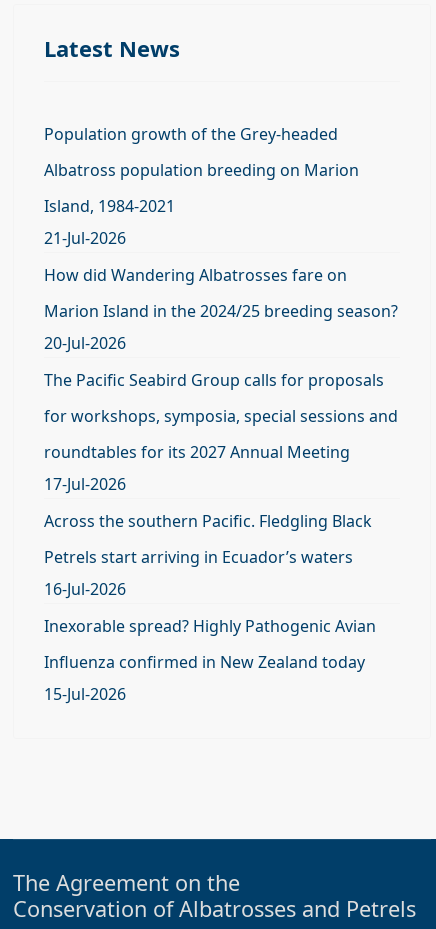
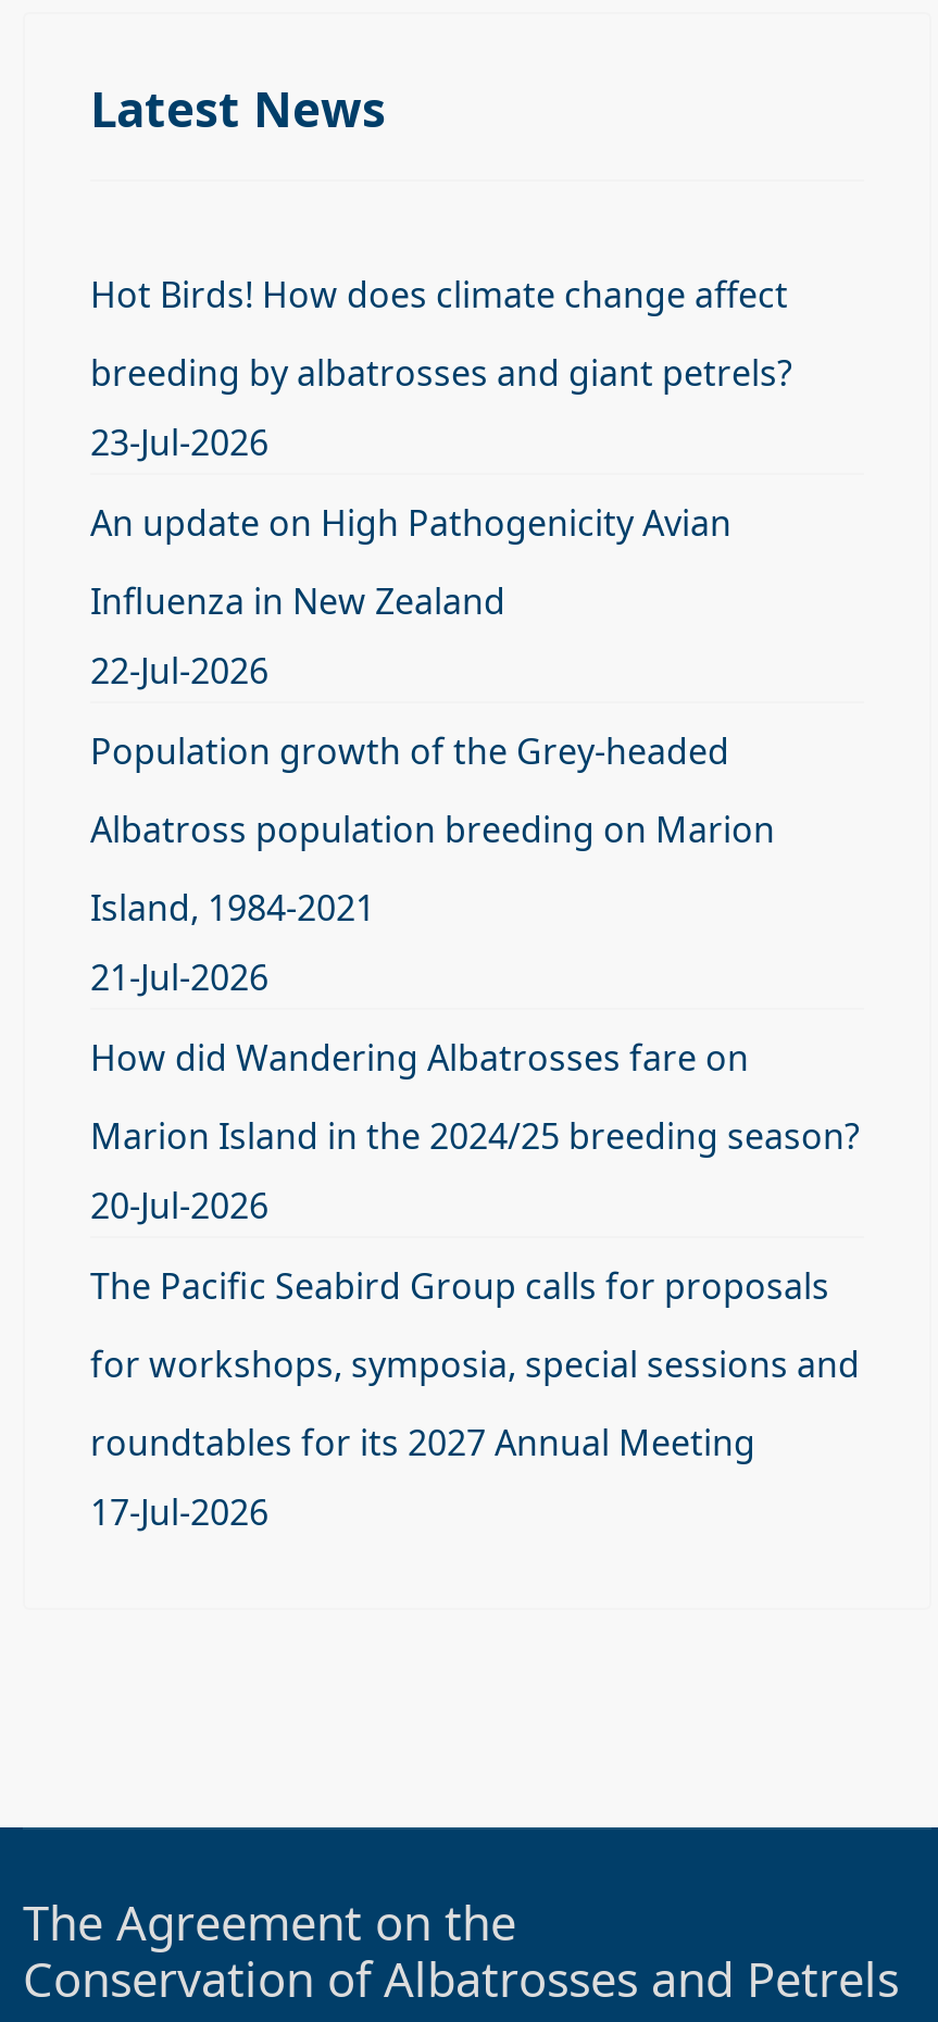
+ Hot Birds! How does climate change affect
+ breeding by albatrosses and giant petrels?
+ 23-Jul-2026
+ An update on High Pathogenicity Avian
+ Influenza in New Zealand
+ 22-Jul-2026

moved down: Population growth of the Grey-headed | Albatross population breeding on Marion | Island, 1984-2021 | ... | roundtables for its 2027 Annual Meeting | 17-Jul-2026

- Across the southern Pacific. Fledgling Black
- Petrels start arriving in Ecuador’s waters
- 16-Jul-2026
- Inexorable spread? Highly Pathogenic Avian
- Influenza confirmed in New Zealand today
- 15-Jul-2026
